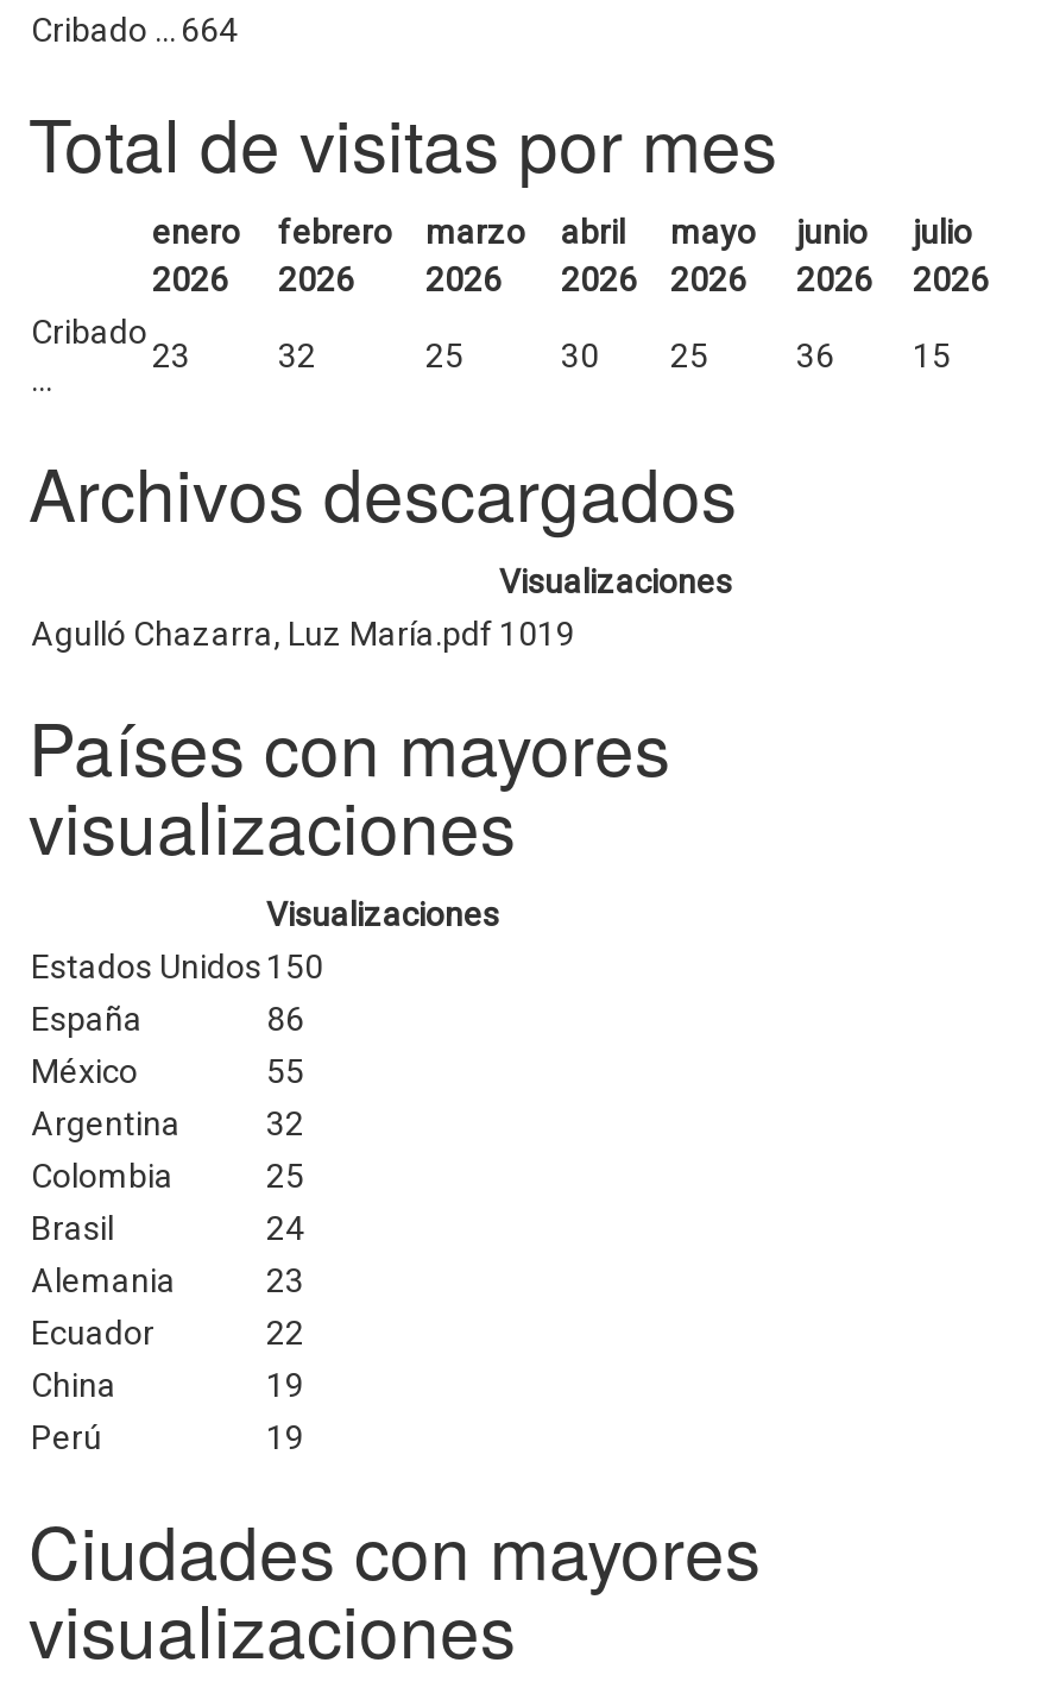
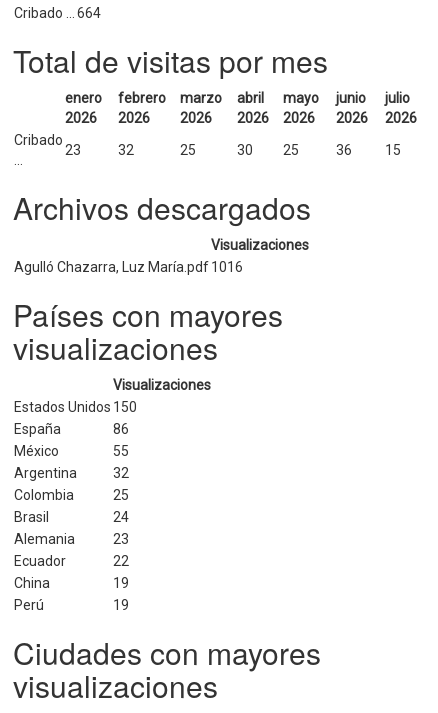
- Agulló Chazarra, Luz María.pdf 1019
+ Agulló Chazarra, Luz María.pdf 1016
